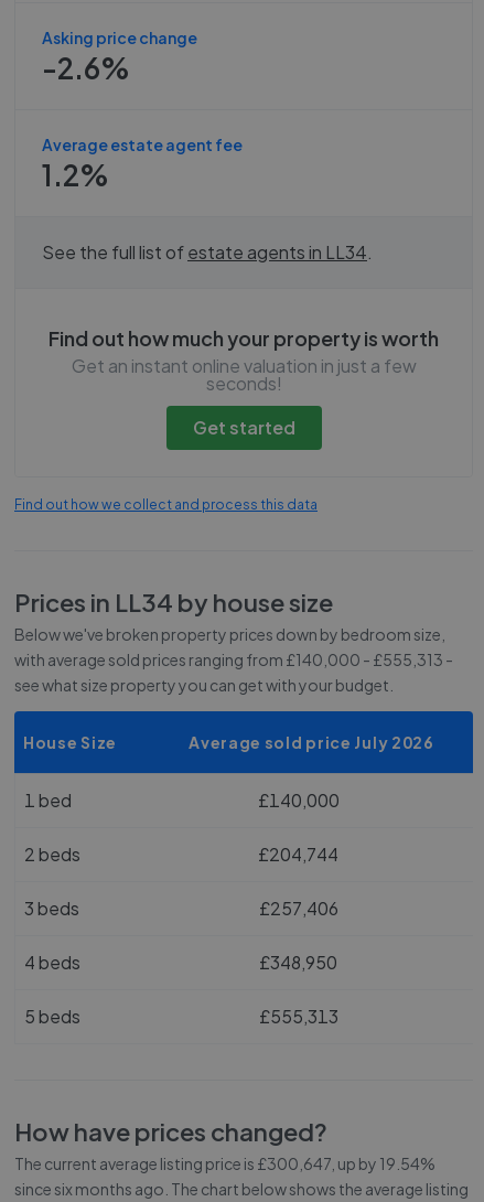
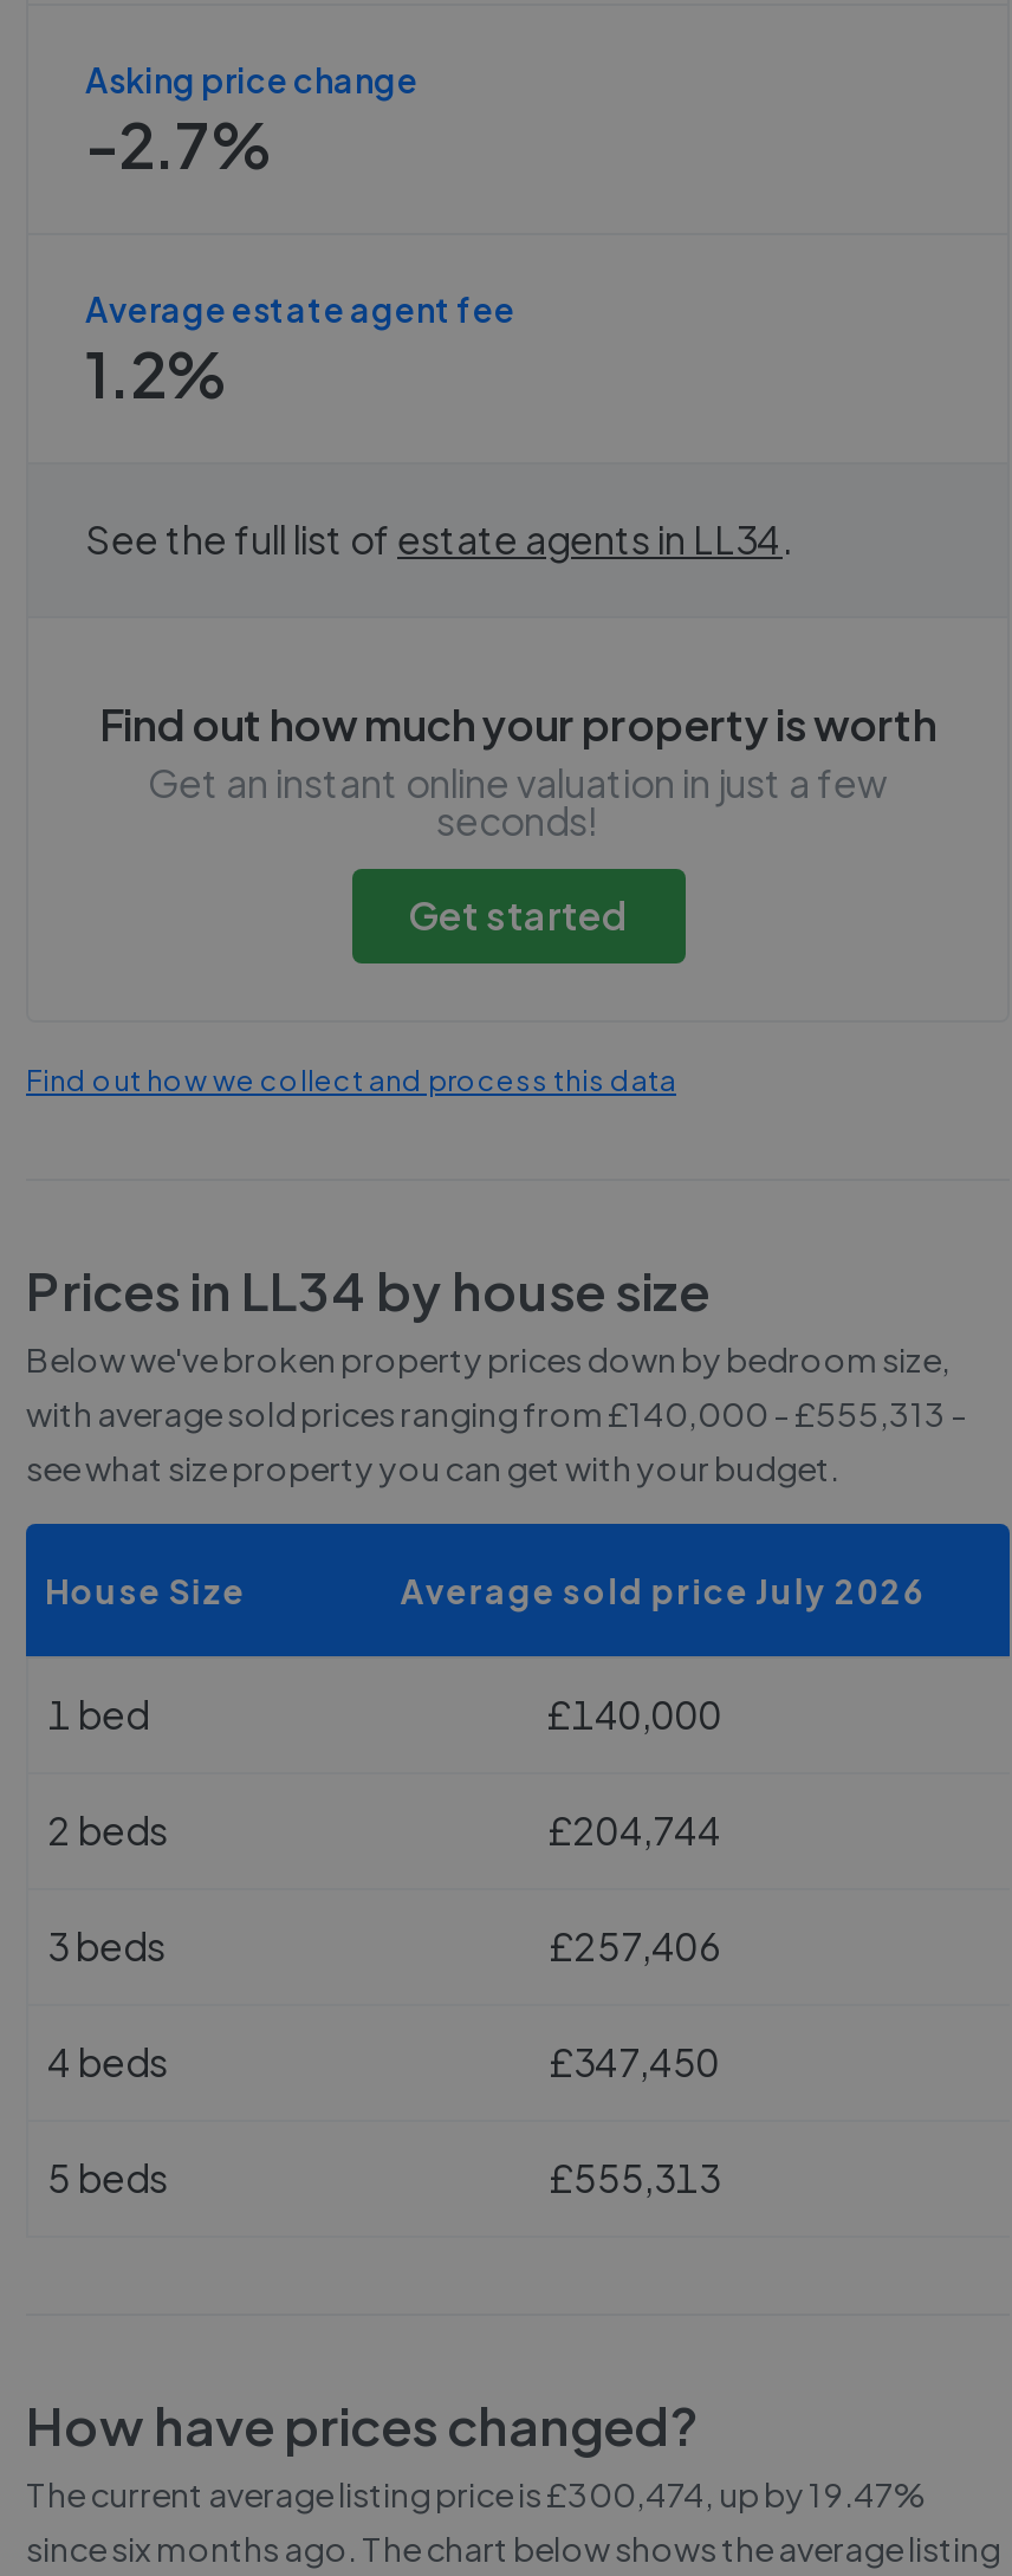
- -2.6%
+ -2.7%

- £348,950
+ £347,450

- The current average listing price is £300,647, up by 19.54%
+ The current average listing price is £300,474, up by 19.47%
